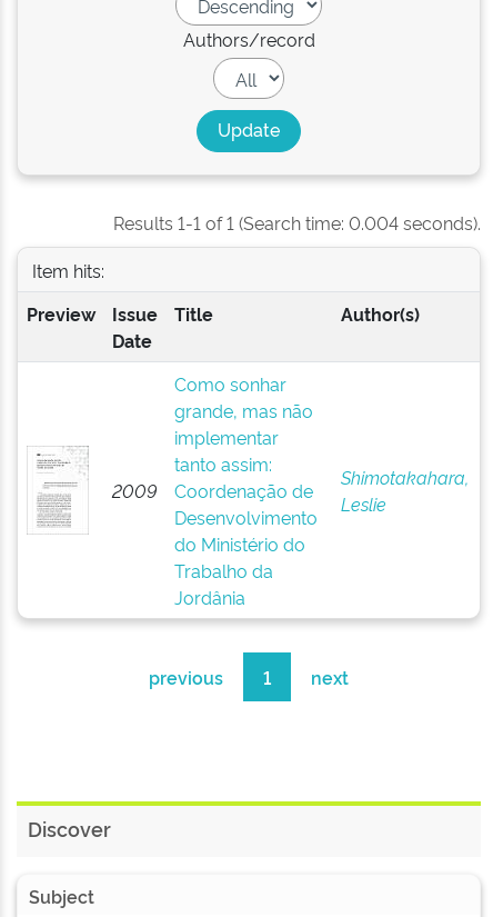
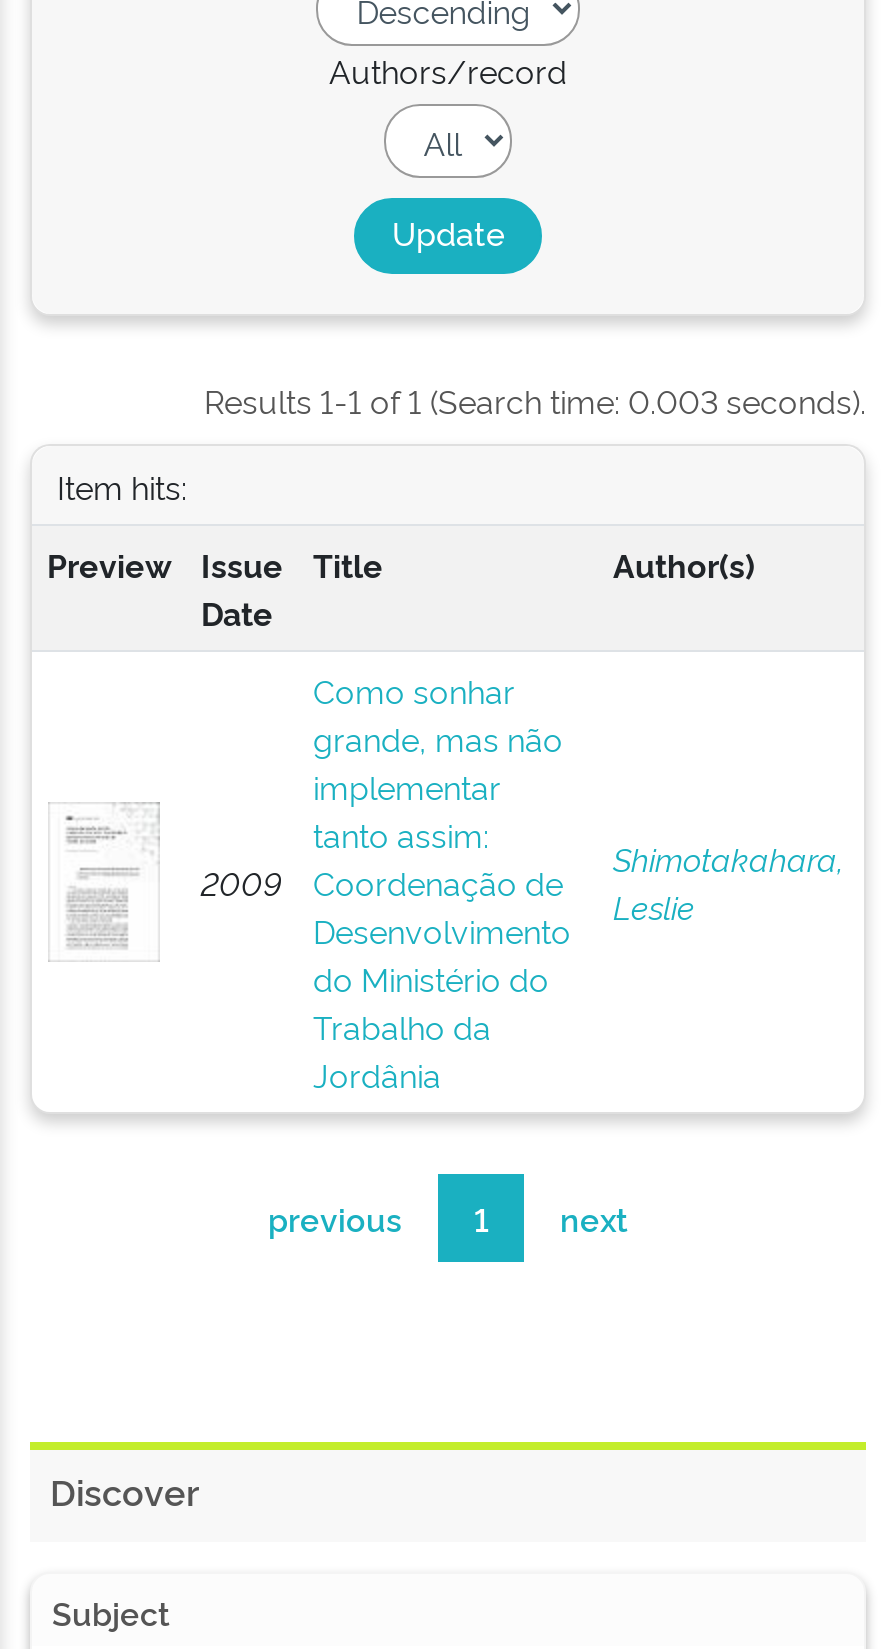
- Results 1-1 of 1 (Search time: 0.004 seconds).
+ Results 1-1 of 1 (Search time: 0.003 seconds).
